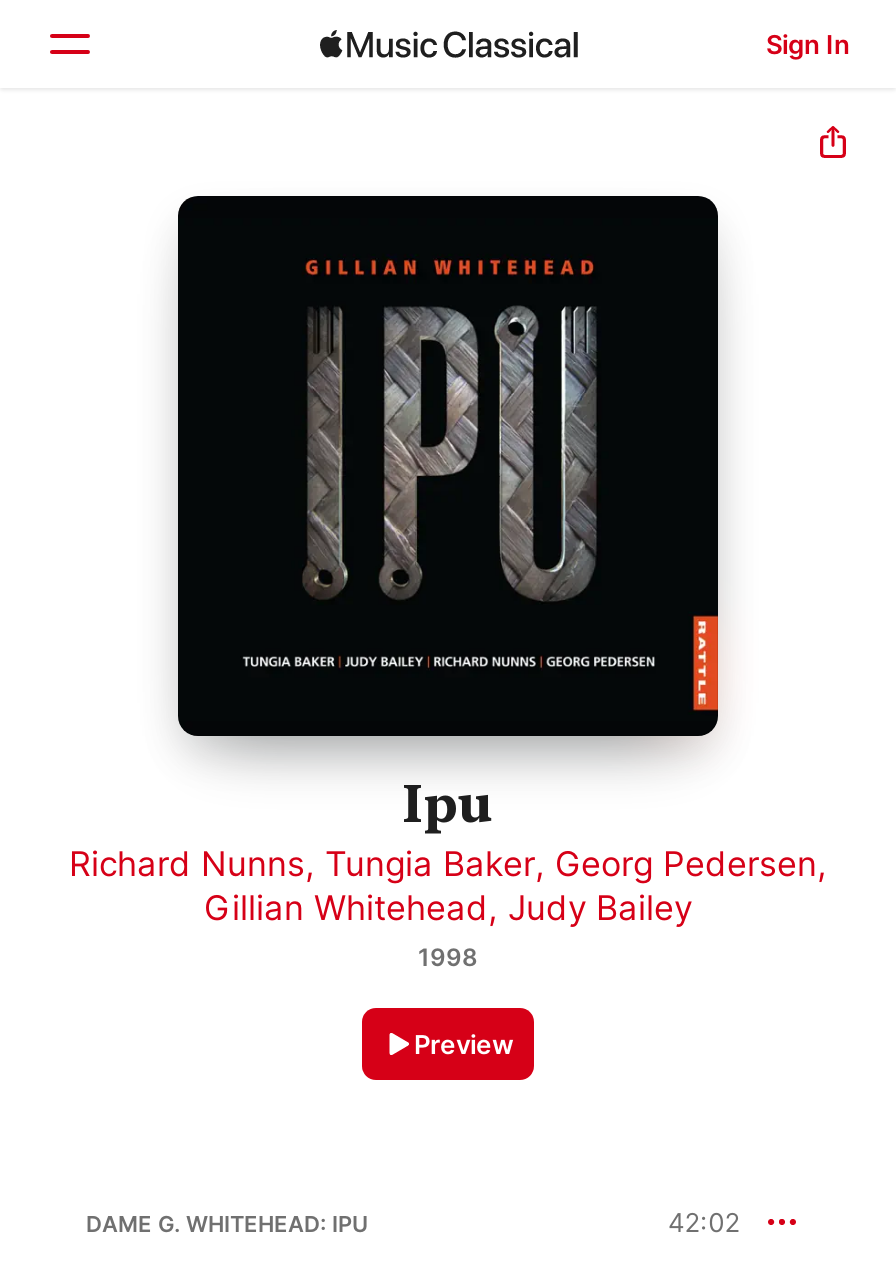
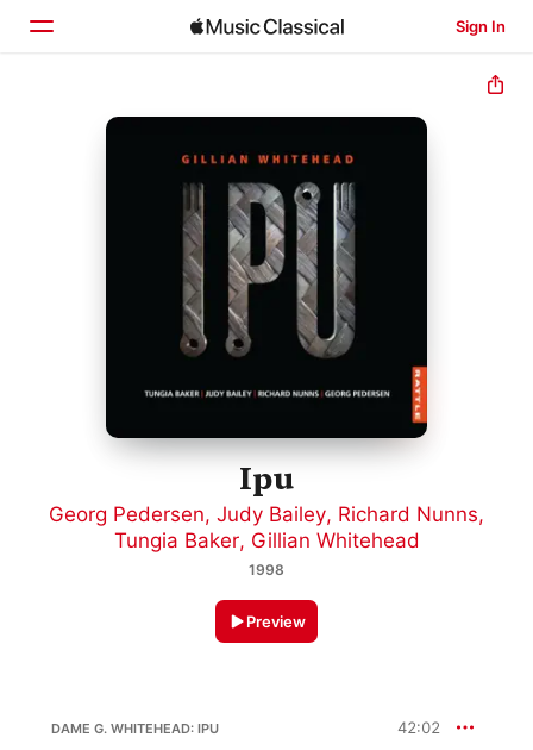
- Richard Nunns, Tungia Baker, Georg Pedersen,
- Gillian Whitehead, Judy Bailey
+ Georg Pedersen, Judy Bailey, Richard Nunns,
+ Tungia Baker, Gillian Whitehead
